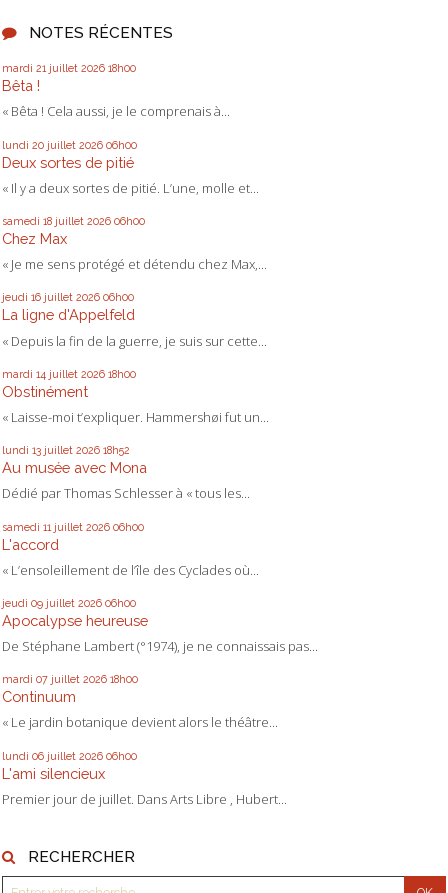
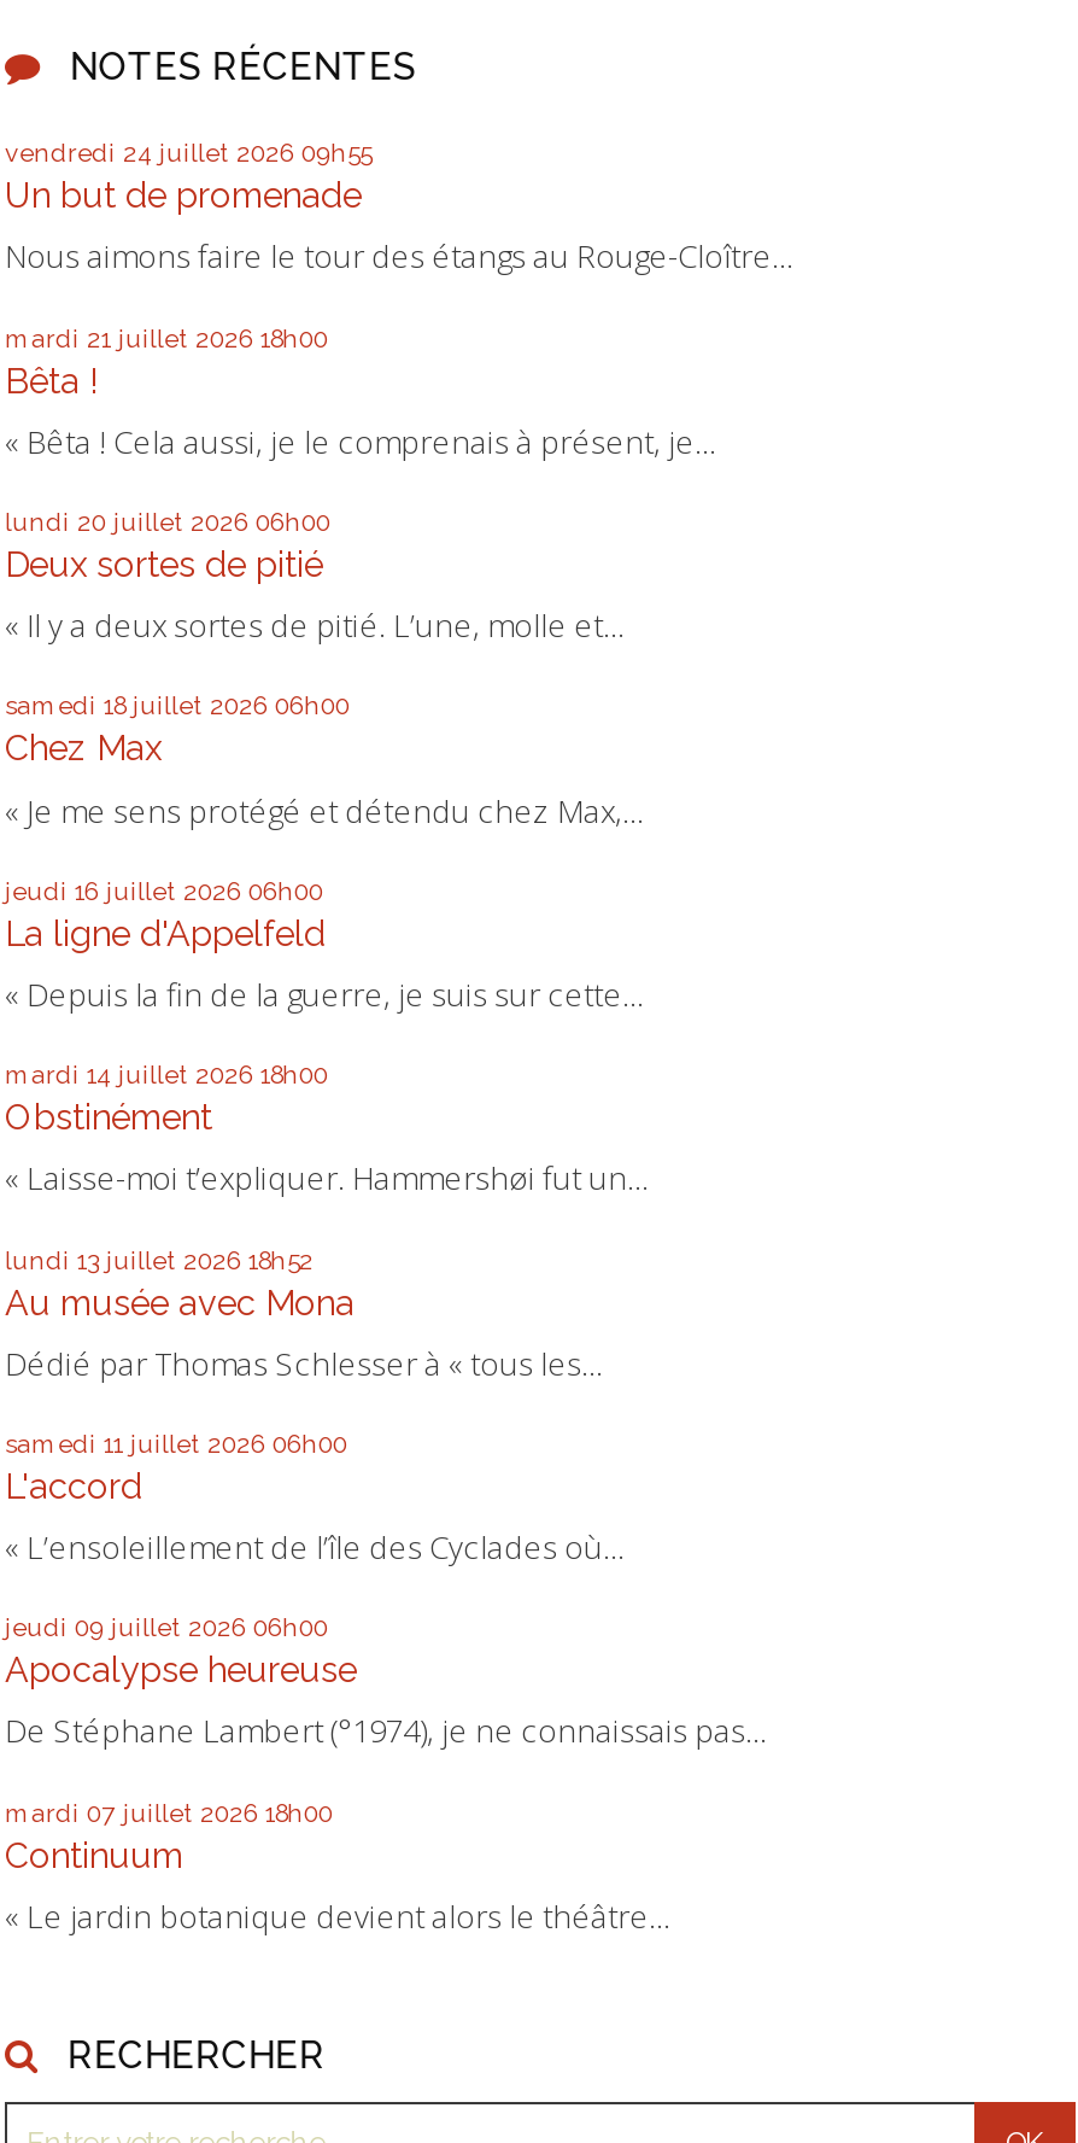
+ vendredi 24 juillet 2026 09h55
+ Un but de promenade
+ Nous aimons faire le tour des étangs au Rouge-Cloître...

moved down: mardi 21 juillet 2026 18h00 | Bêta !

- « Bêta ! Cela aussi, je le comprenais à...
+ « Bêta ! Cela aussi, je le comprenais à présent, je...

moved down: lundi 20 juillet 2026 06h00 | Deux sortes de pitié | « Il y a deux sortes de pitié. L’une, molle et... | ... | Continuum | « Le jardin botanique devient alors le théâtre...

- lundi 06 juillet 2026 06h00
- L'ami silencieux
- Premier jour de juillet. Dans Arts Libre , Hubert...
